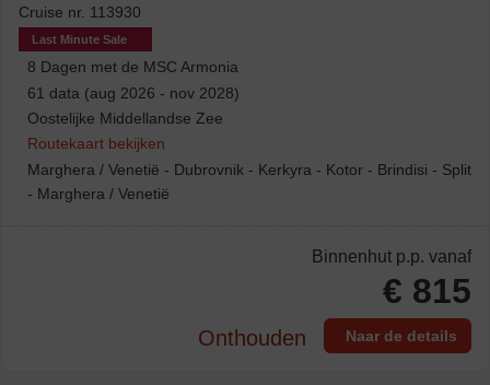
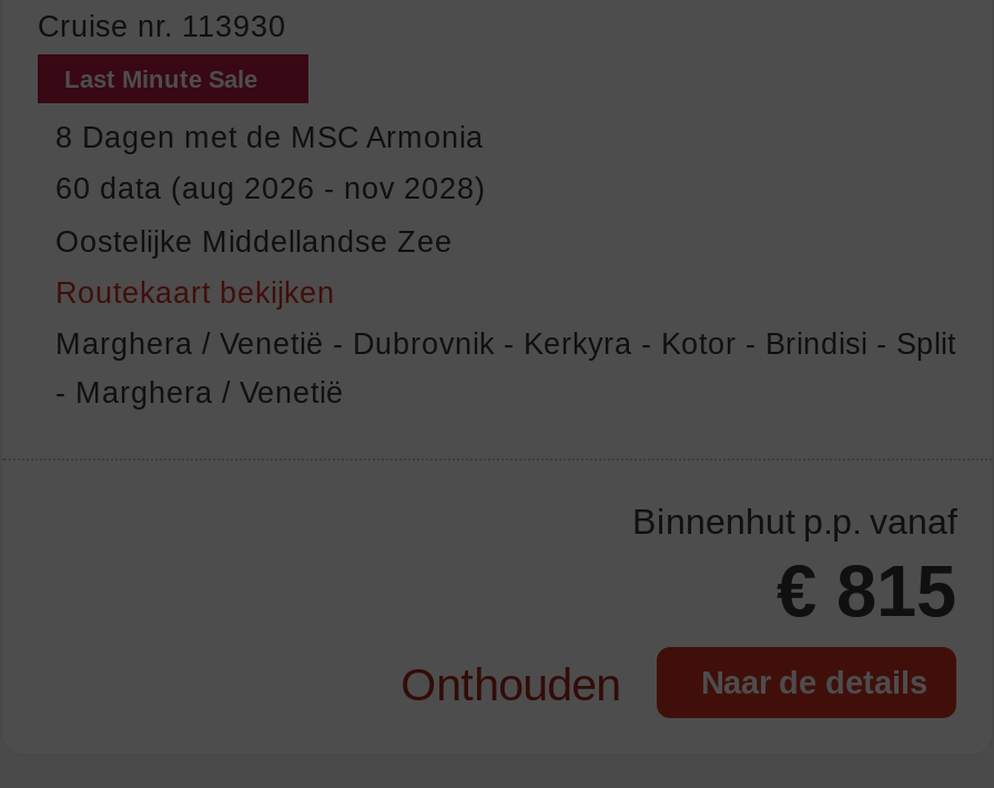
- 61 data (aug 2026 - nov 2028)
+ 60 data (aug 2026 - nov 2028)
